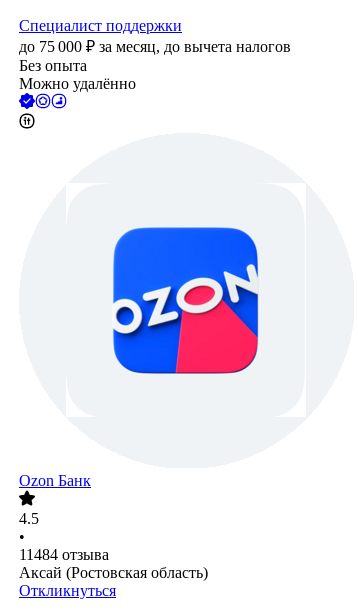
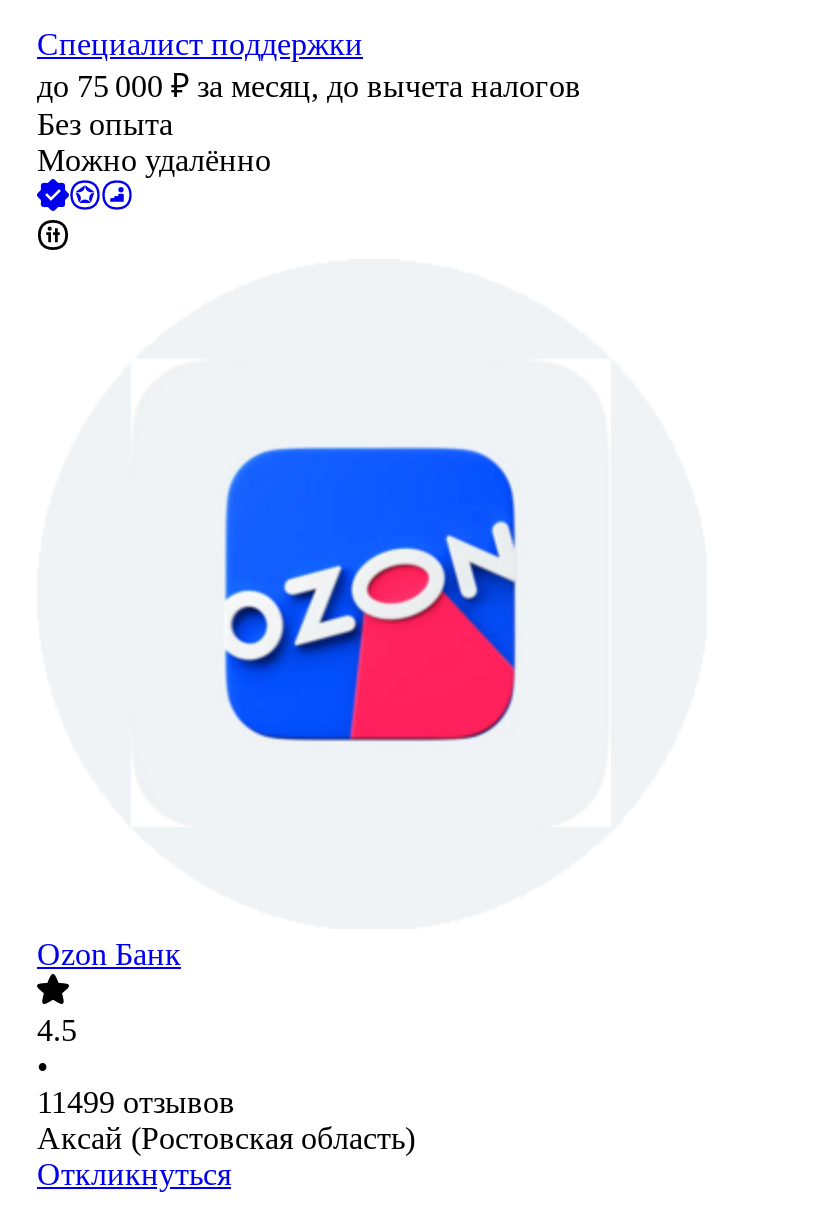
- 11484 отзыва
+ 11499 отзывов
